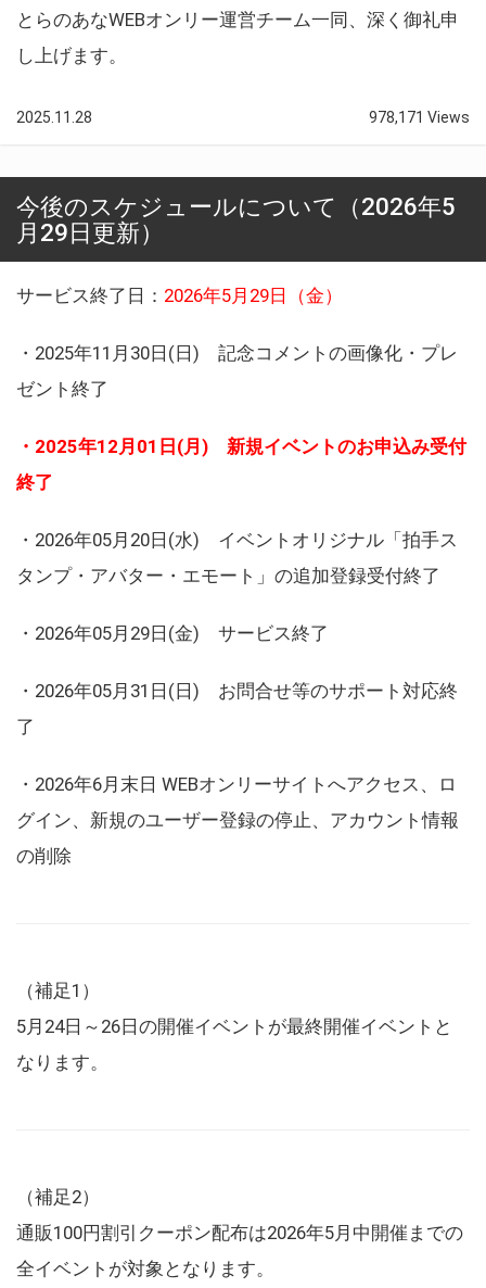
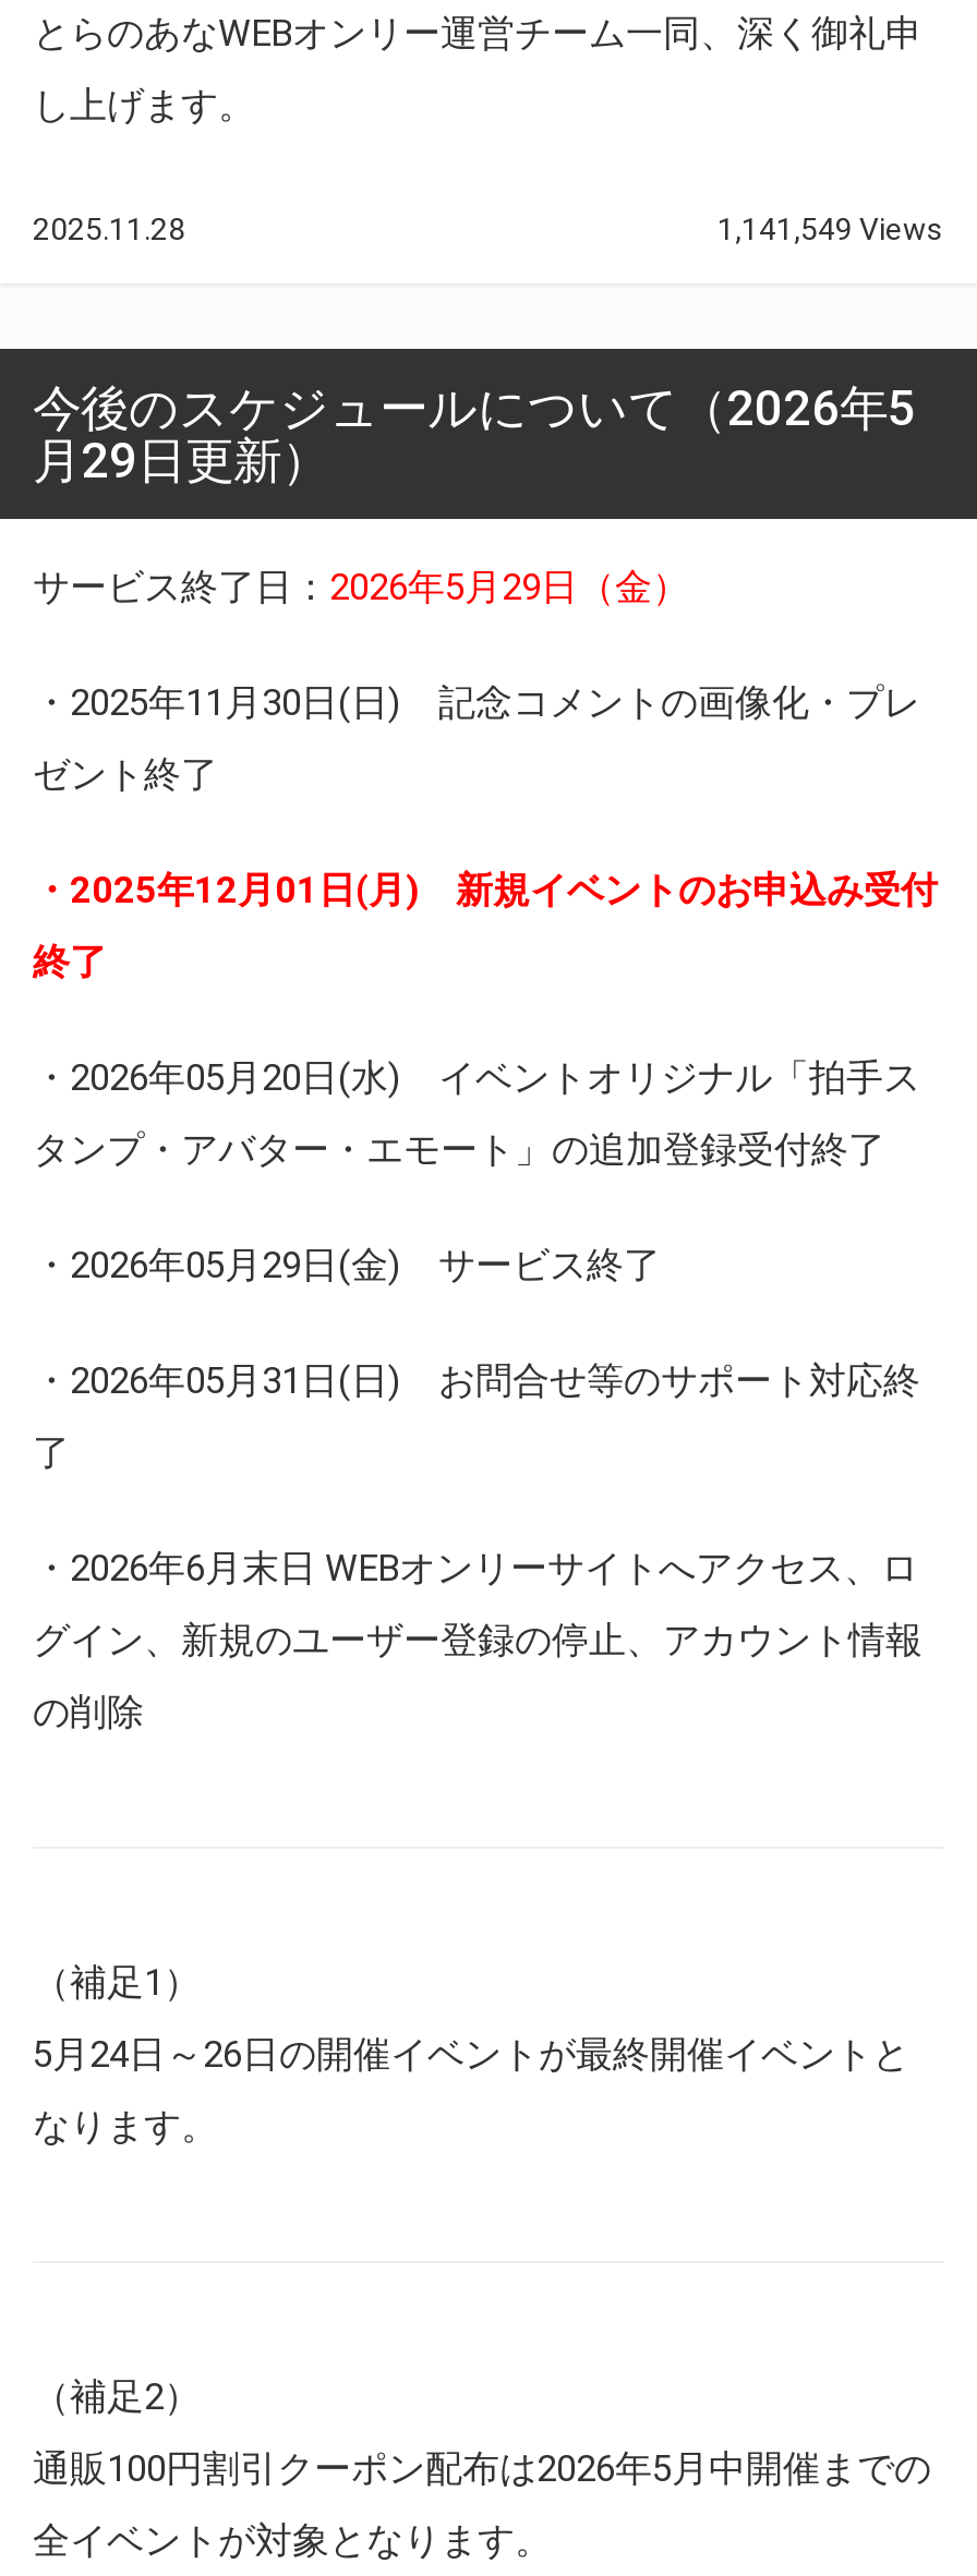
- 978,171 Views
+ 1,141,549 Views
